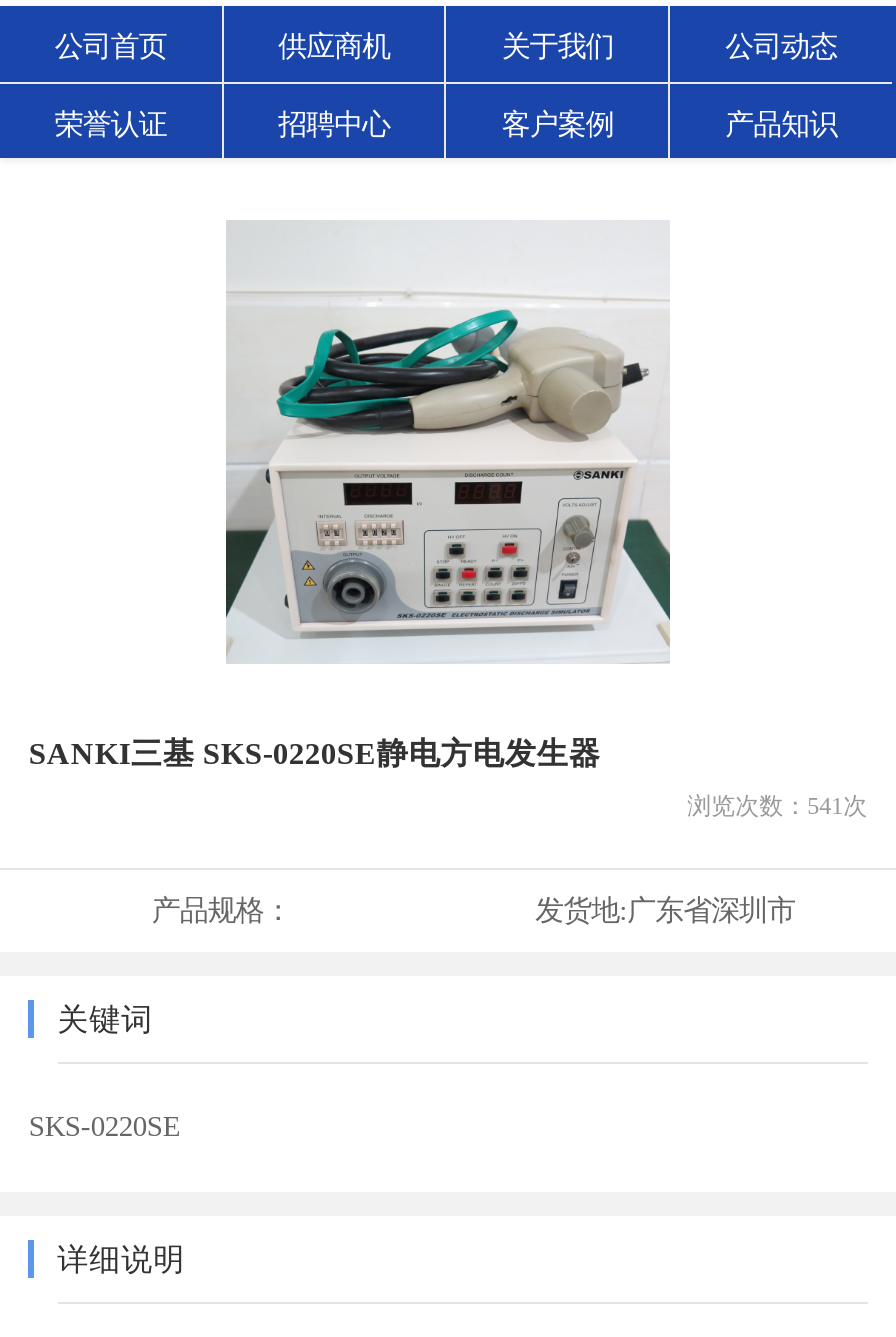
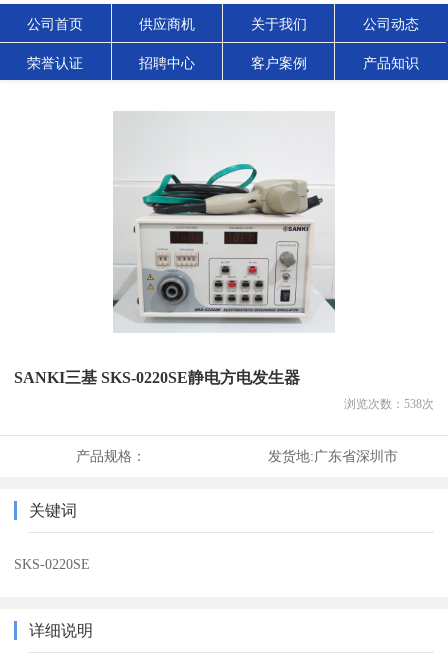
- [image]
+ [image]

- 浏览次数：541次
+ 浏览次数：538次
